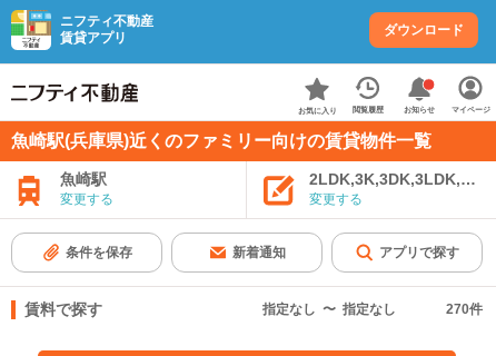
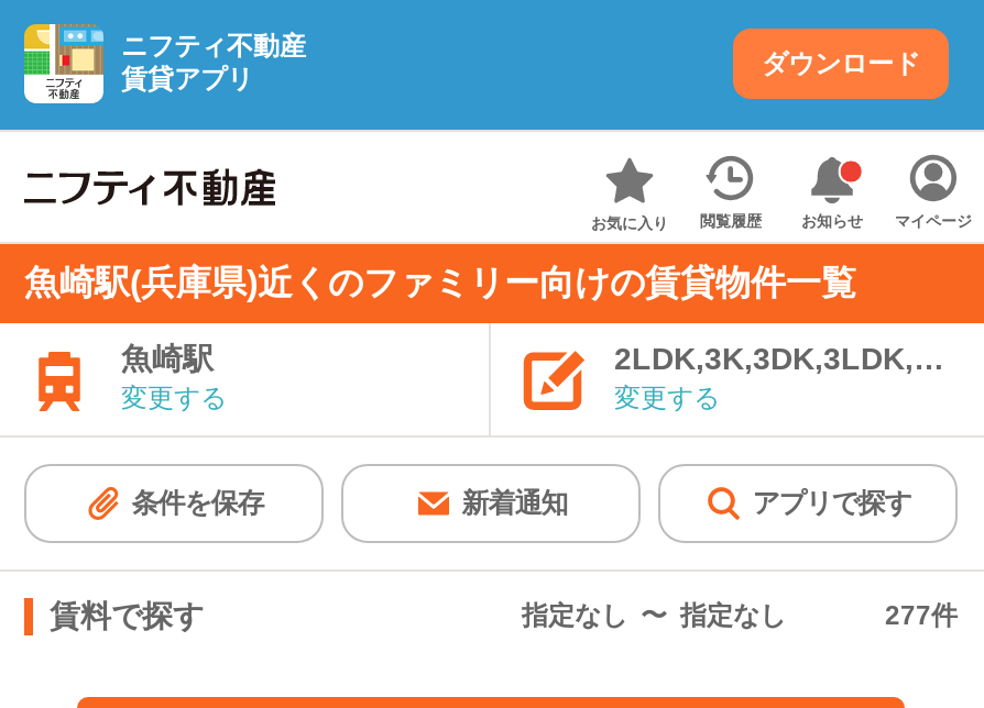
- 270件
+ 277件
